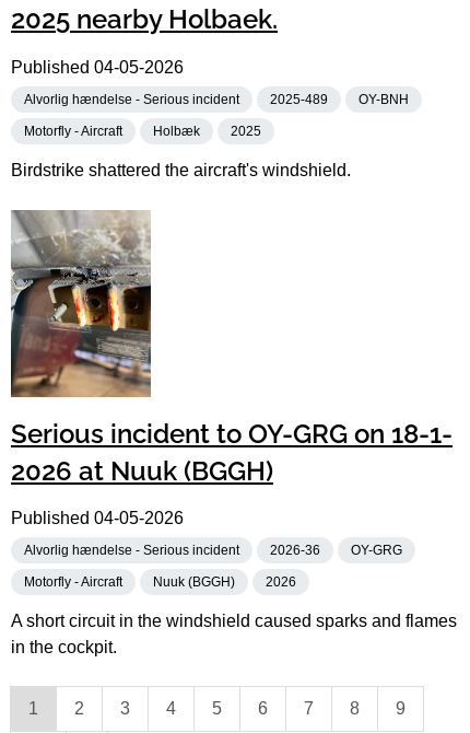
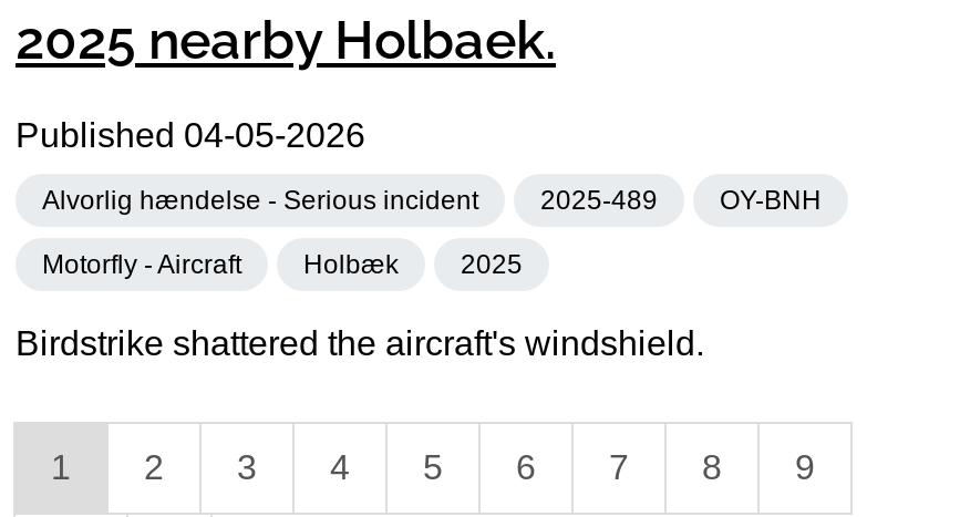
- [image]
- Serious incident to OY-GRG on 18-1-
- 2026 at Nuuk (BGGH)
- Published 04-05-2026
- Alvorlig hændelse - Serious incident
- 2026-36
- OY-GRG
- Motorfly - Aircraft
- Nuuk (BGGH)
- 2026
- A short circuit in the windshield caused sparks and flames
- in the cockpit.
